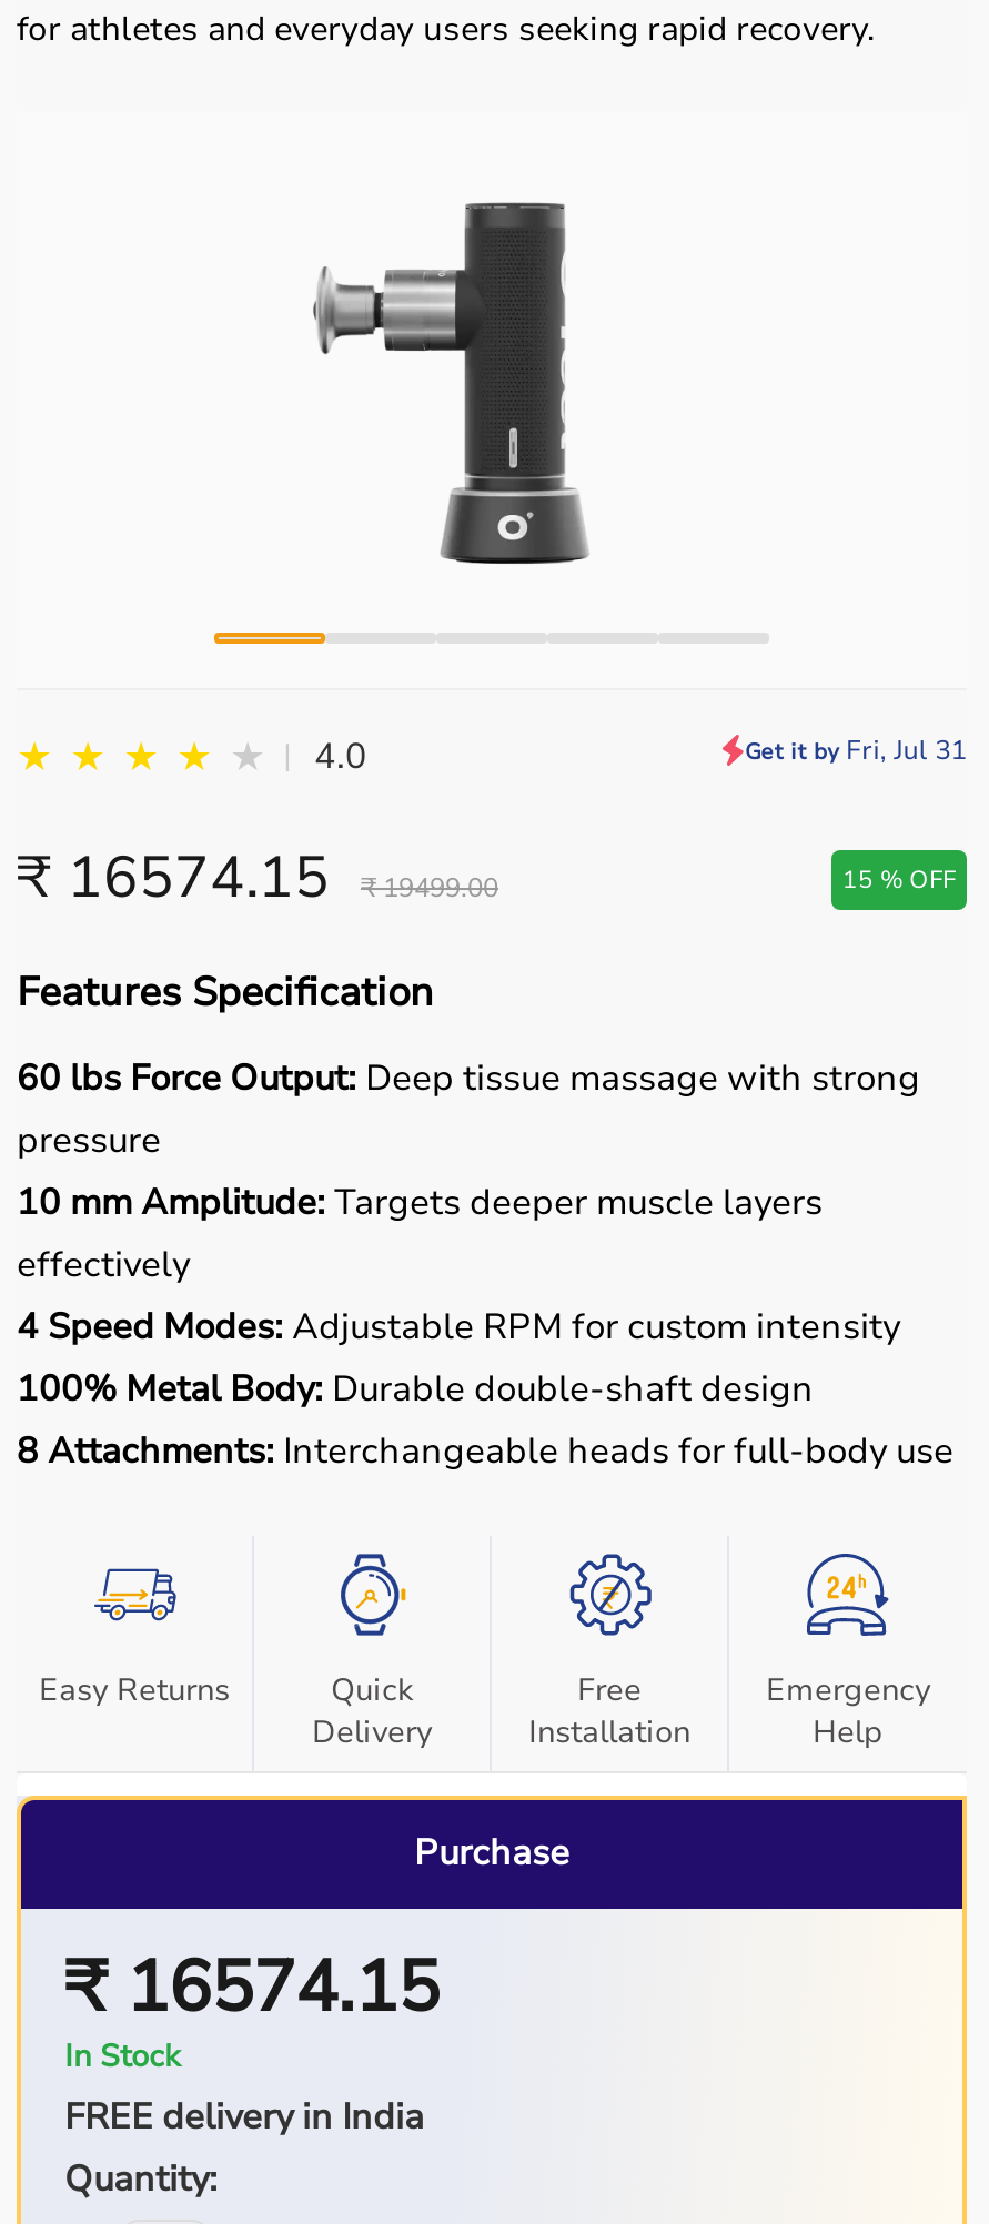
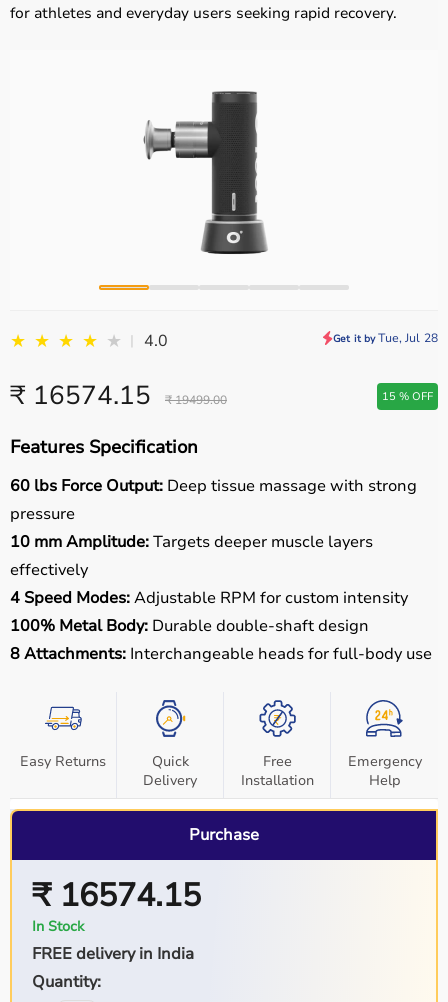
- Get it by Fri, Jul 31
+ Get it by Tue, Jul 28
